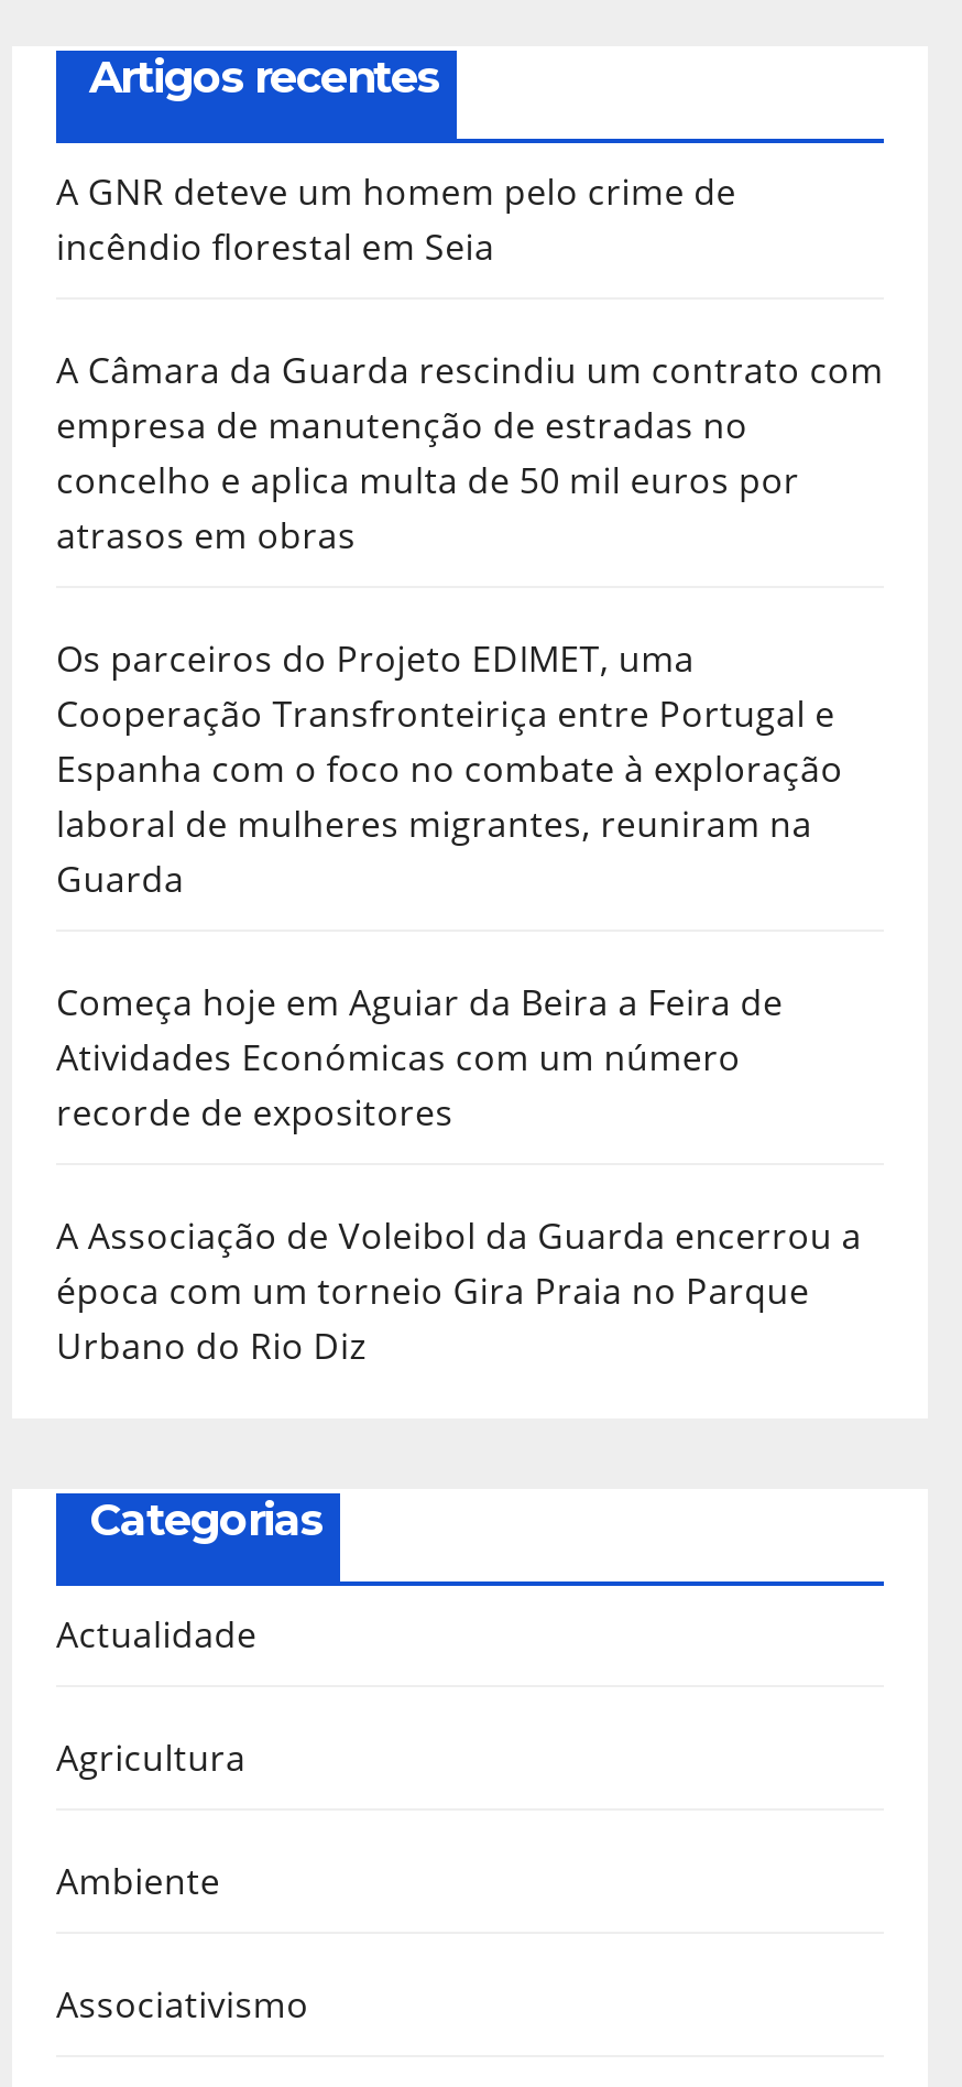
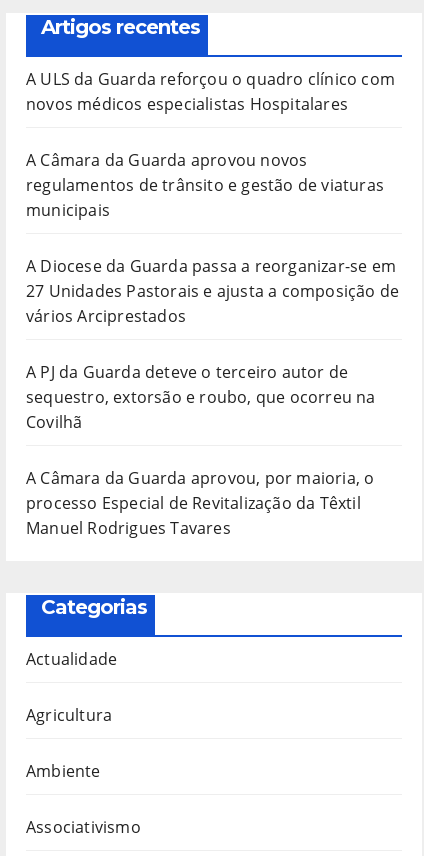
- A GNR deteve um homem pelo crime de
- incêndio florestal em Seia
+ A ULS da Guarda reforçou o quadro clínico com
+ novos médicos especialistas Hospitalares

- A Câmara da Guarda rescindiu um contrato com
- empresa de manutenção de estradas no
- concelho e aplica multa de 50 mil euros por
- atrasos em obras
+ A Câmara da Guarda aprovou novos
+ regulamentos de trânsito e gestão de viaturas
+ municipais

- Os parceiros do Projeto EDIMET, uma
- Cooperação Transfronteiriça entre Portugal e
- Espanha com o foco no combate à exploração
- laboral de mulheres migrantes, reuniram na
- Guarda
+ A Diocese da Guarda passa a reorganizar-se em
+ 27 Unidades Pastorais e ajusta a composição de
+ vários Arciprestados

- Começa hoje em Aguiar da Beira a Feira de
- Atividades Económicas com um número
- recorde de expositores
+ A PJ da Guarda deteve o terceiro autor de
+ sequestro, extorsão e roubo, que ocorreu na
+ Covilhã

- A Associação de Voleibol da Guarda encerrou a
- época com um torneio Gira Praia no Parque
- Urbano do Rio Diz
+ A Câmara da Guarda aprovou, por maioria, o
+ processo Especial de Revitalização da Têxtil
+ Manuel Rodrigues Tavares
